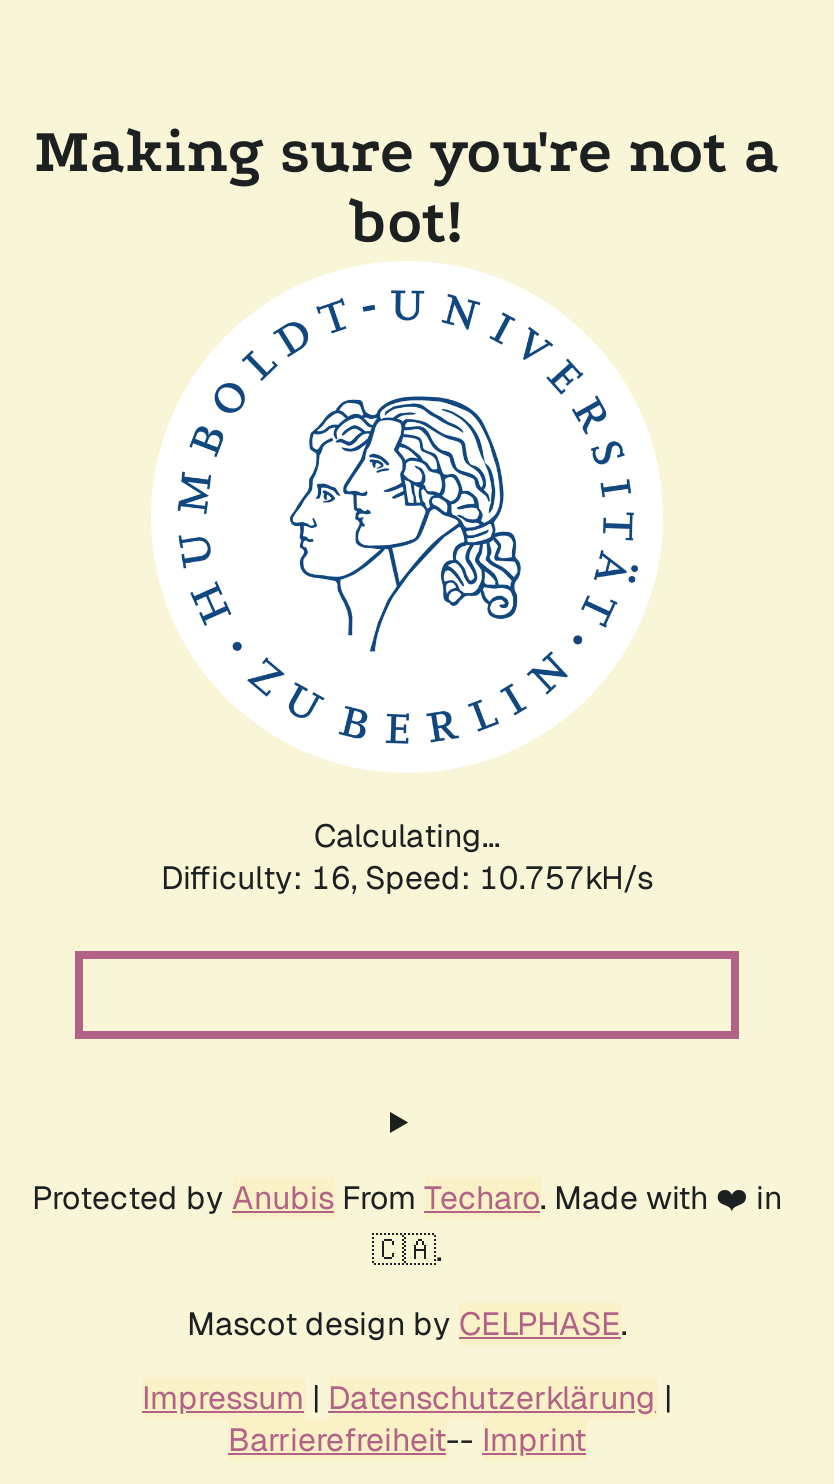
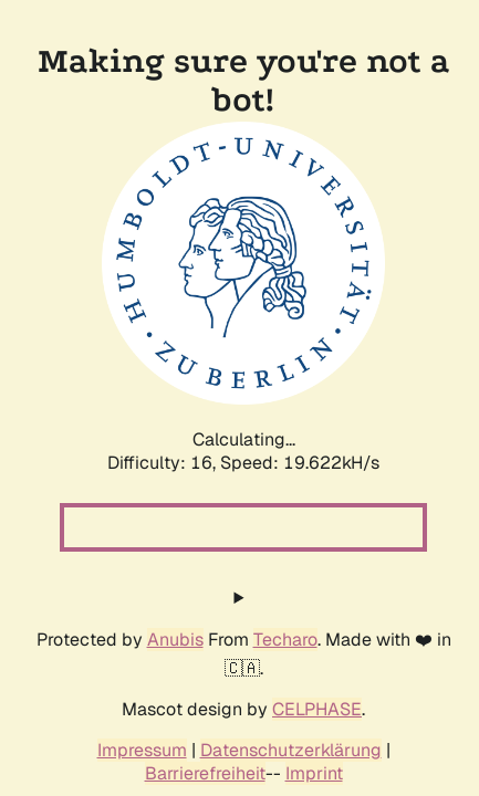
- Difficulty: 16, Speed: 10.757kH/s
+ Difficulty: 16, Speed: 19.622kH/s
